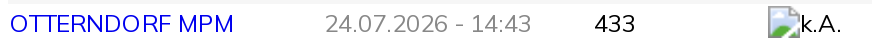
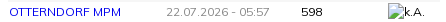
- 24.07.2026 - 14:43
+ 22.07.2026 - 05:57

- 433
+ 598
